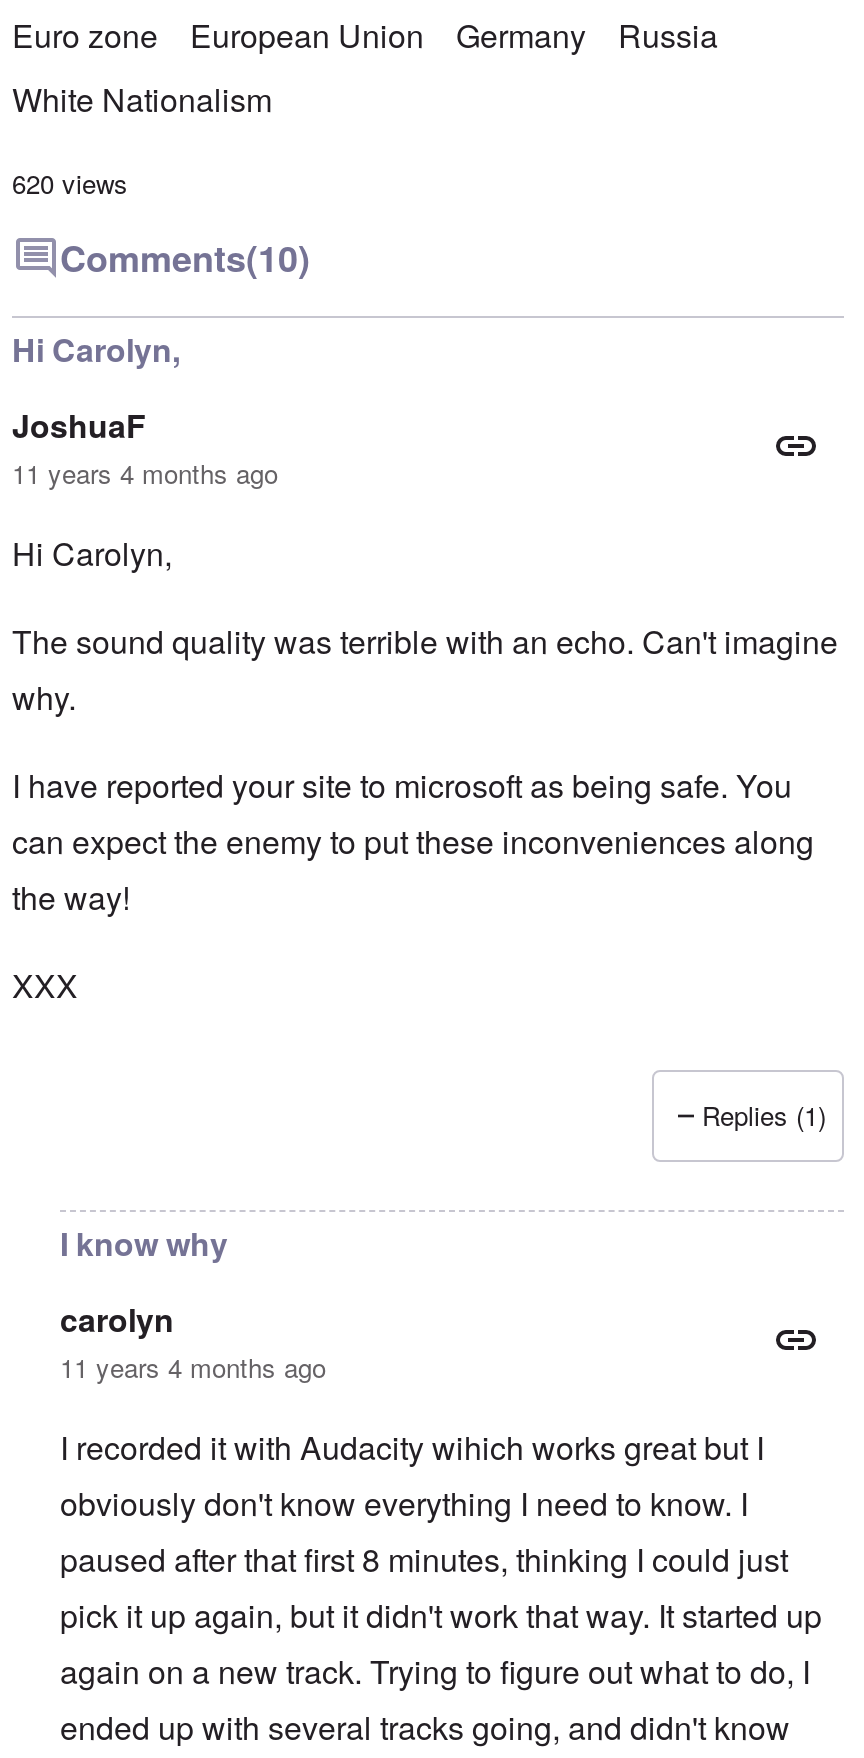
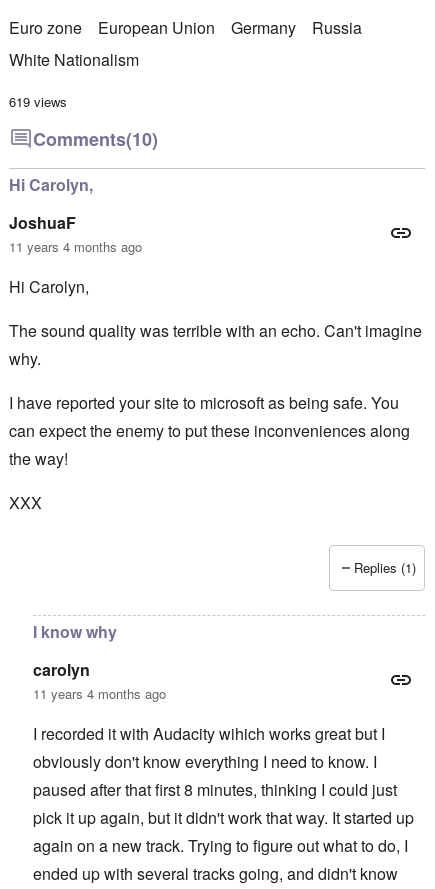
- 620 views
+ 619 views
